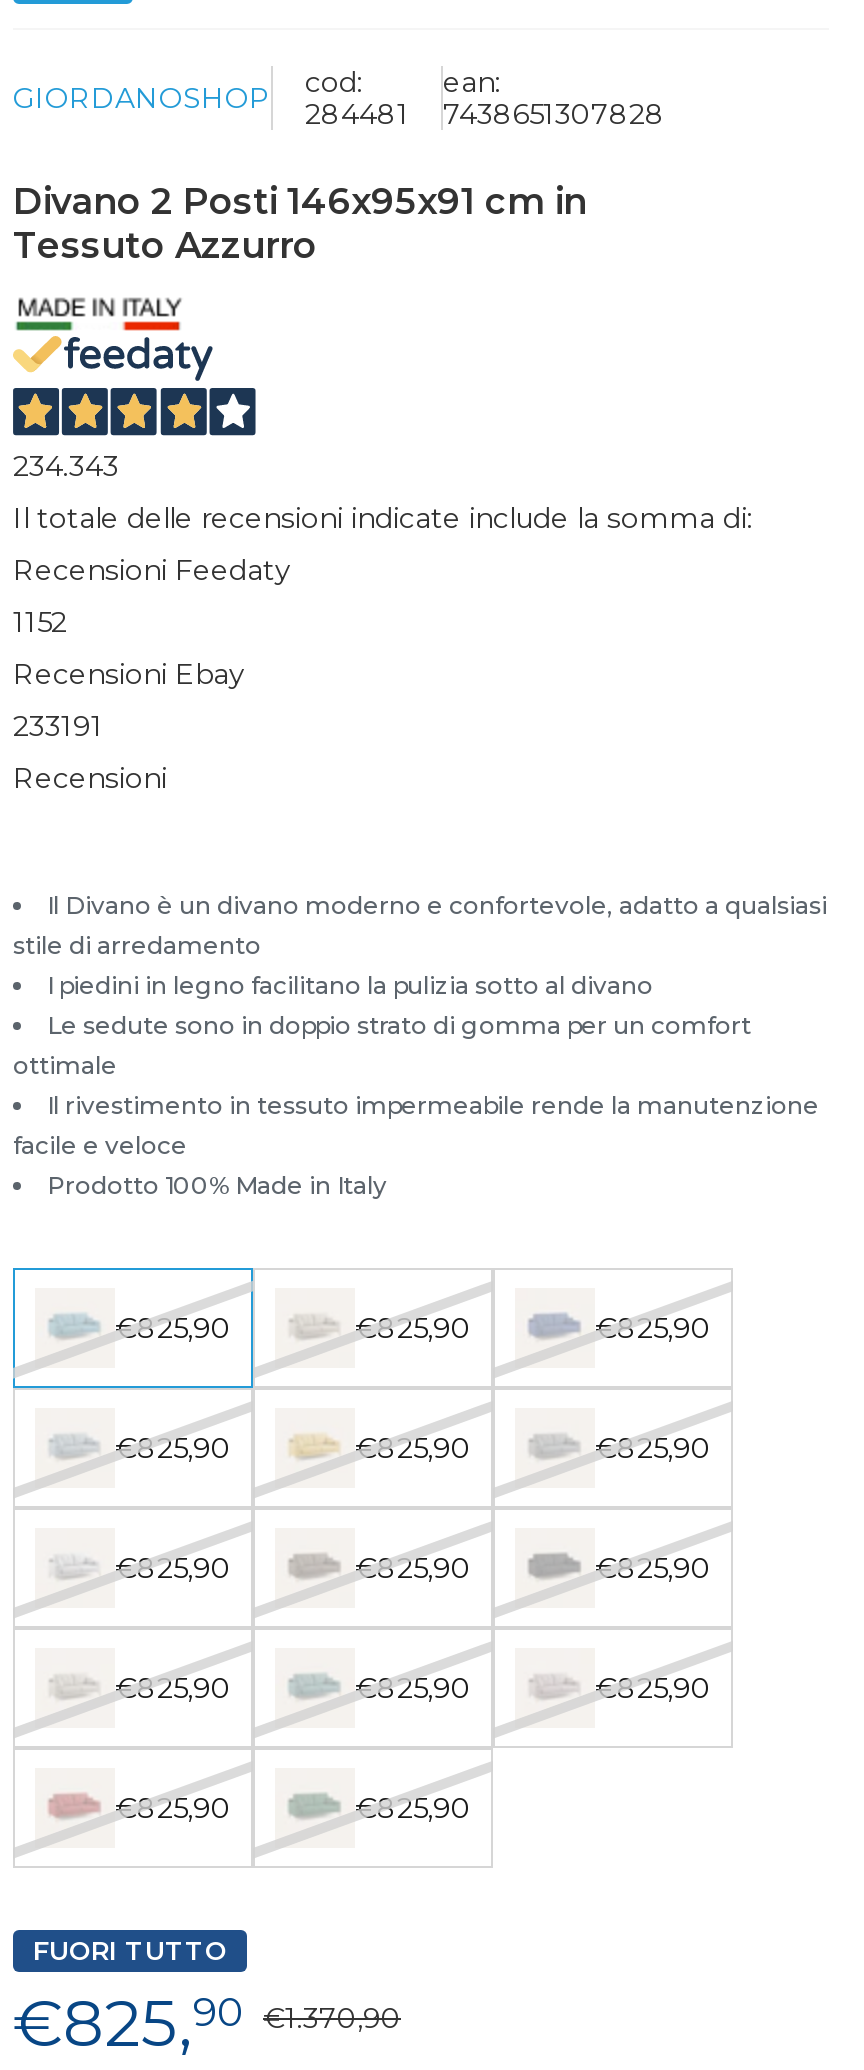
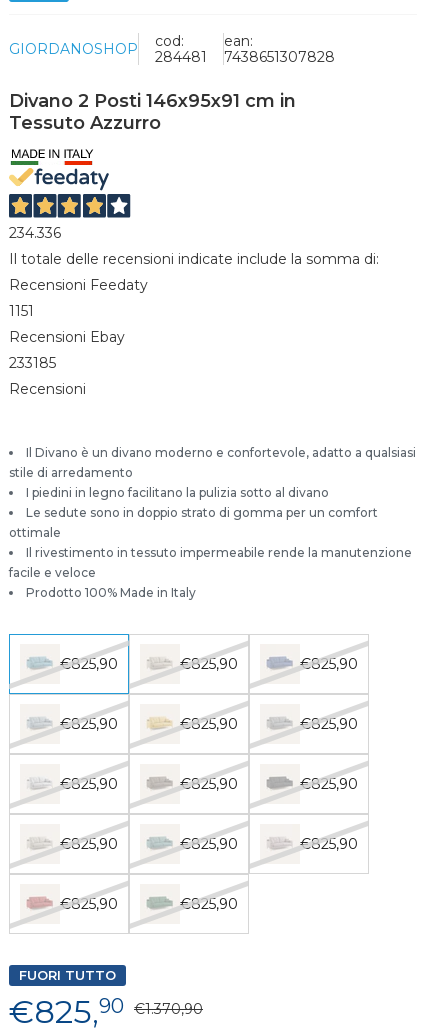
- 234.343
+ 234.336

- 1152
+ 1151

- 233191
+ 233185
